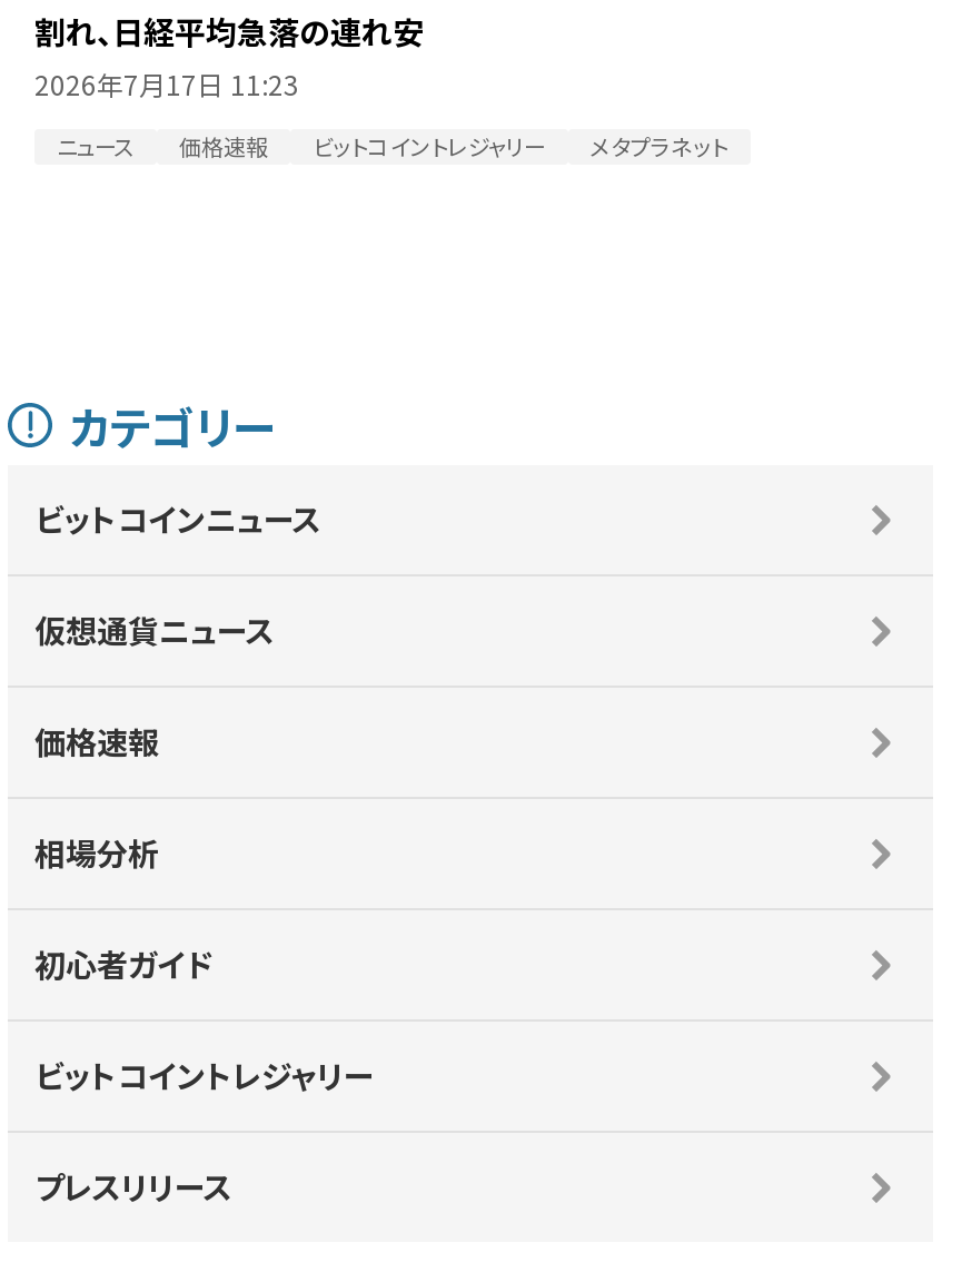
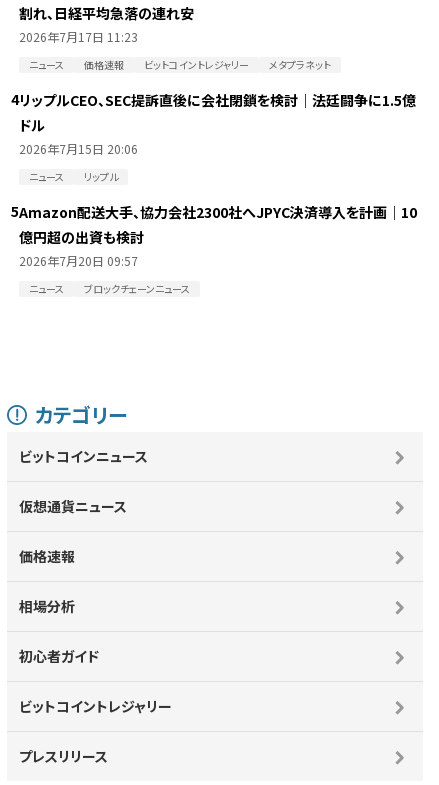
+ 4リップルCEO、SEC提訴直後に会社閉鎖を検討｜法廷闘争に1.5億
+ ドル
+ 2026年7月15日 20:06
+ ニュース
+ リップル
+ 5Amazon配送大手、協力会社2300社へJPYC決済導入を計画｜10
+ 億円超の出資も検討
+ 2026年7月20日 09:57
+ ニュース
+ ブロックチェーンニュース
